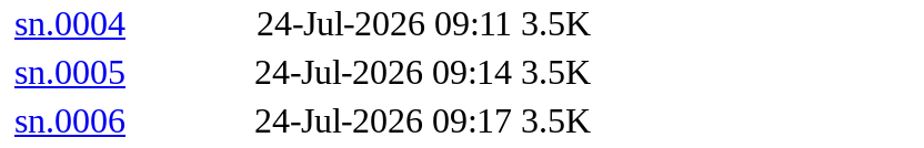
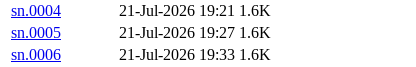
- 24-Jul-2026 09:11 3.5K
+ 21-Jul-2026 19:21 1.6K

- 24-Jul-2026 09:14 3.5K
+ 21-Jul-2026 19:27 1.6K

- 24-Jul-2026 09:17 3.5K
+ 21-Jul-2026 19:33 1.6K
